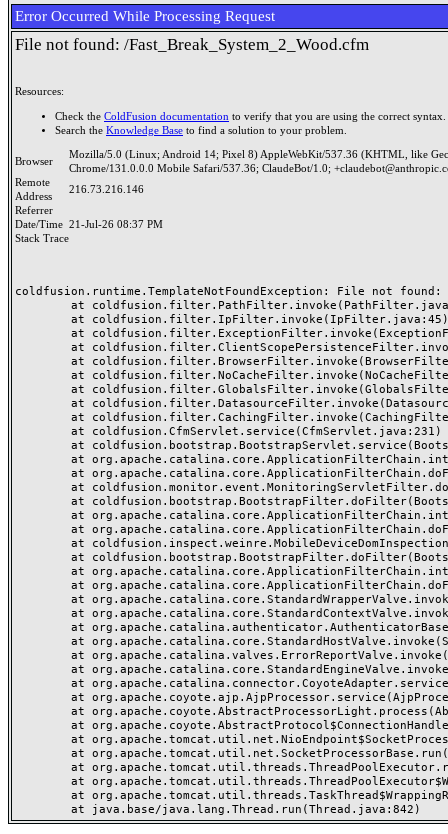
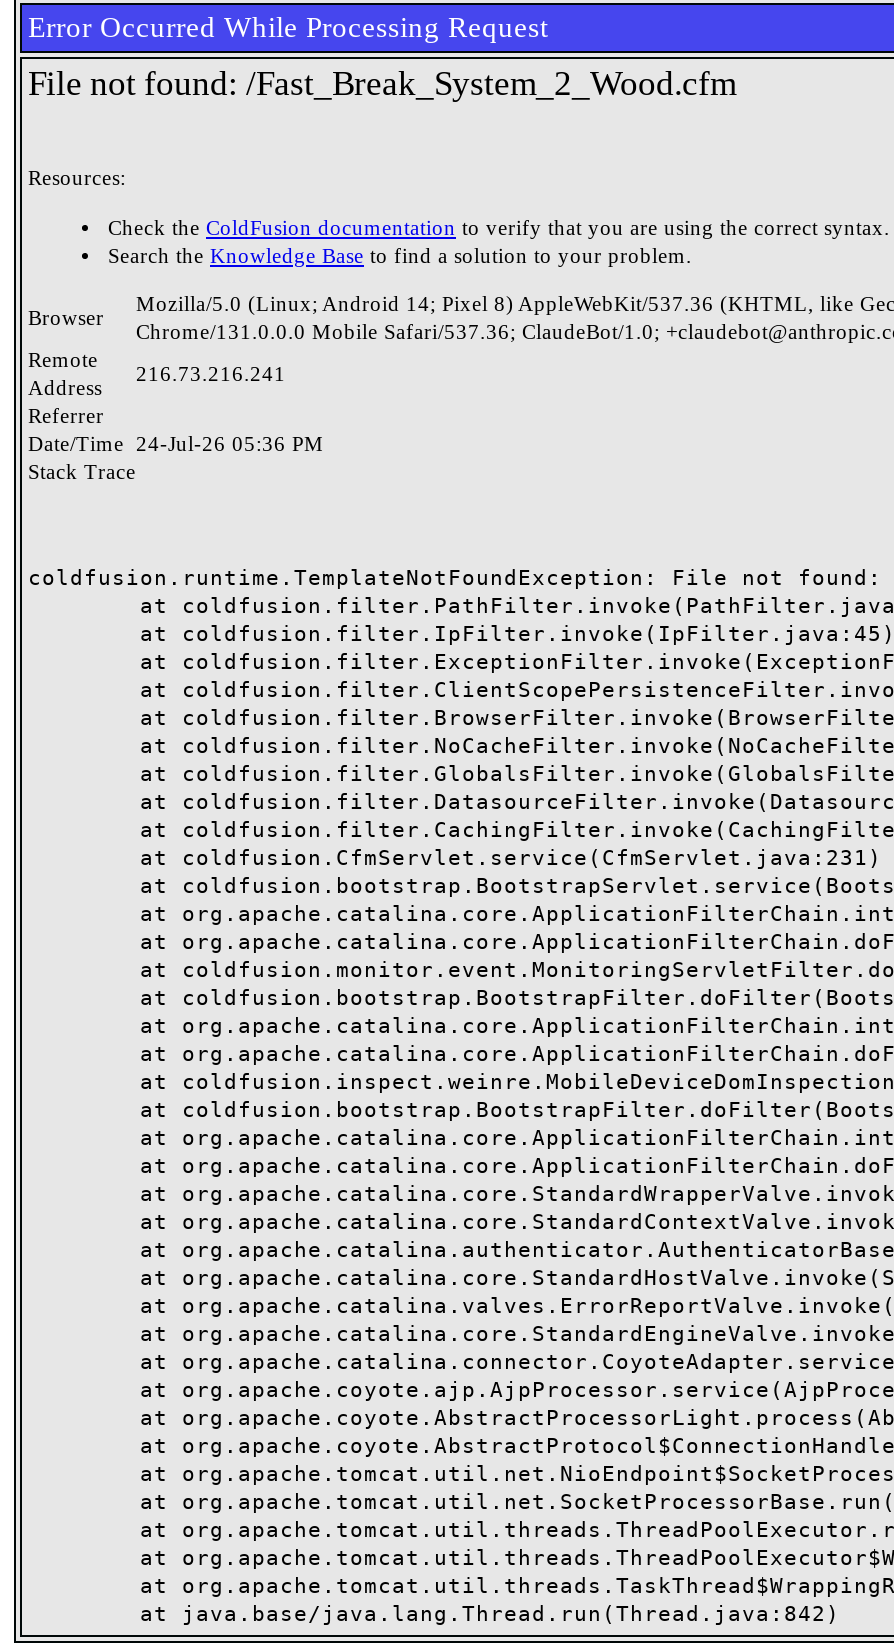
- 216.73.216.146
+ 216.73.216.241

- Date/Time 21-Jul-26 08:37 PM
+ Date/Time 24-Jul-26 05:36 PM
